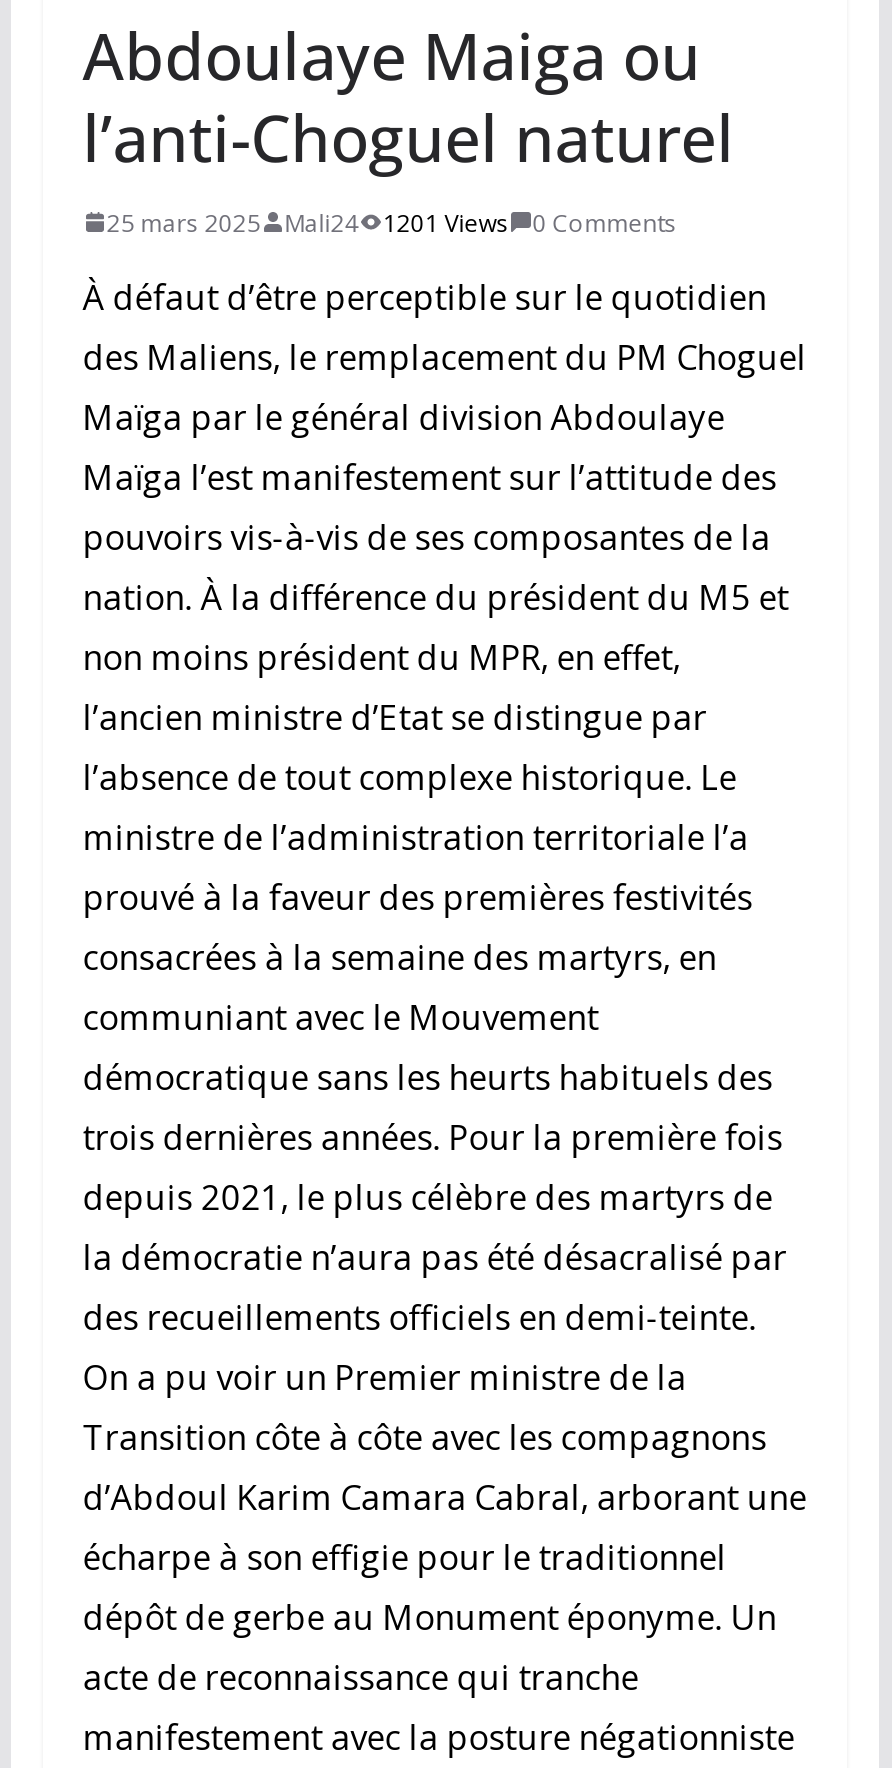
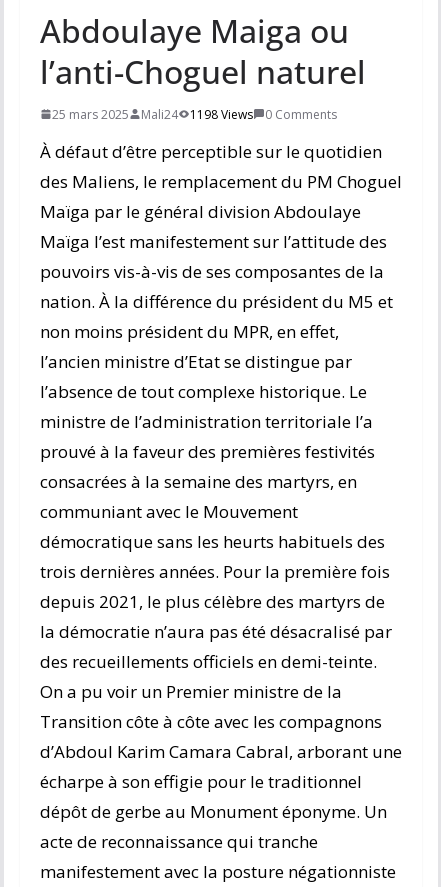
- 25 mars 2025 Mali24 1201 Views 0 Comments
+ 25 mars 2025 Mali24 1198 Views 0 Comments
